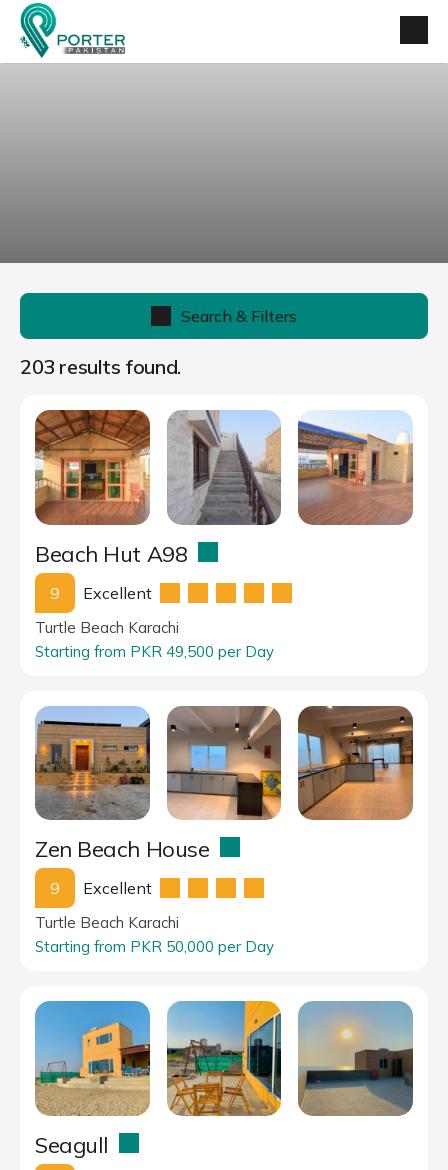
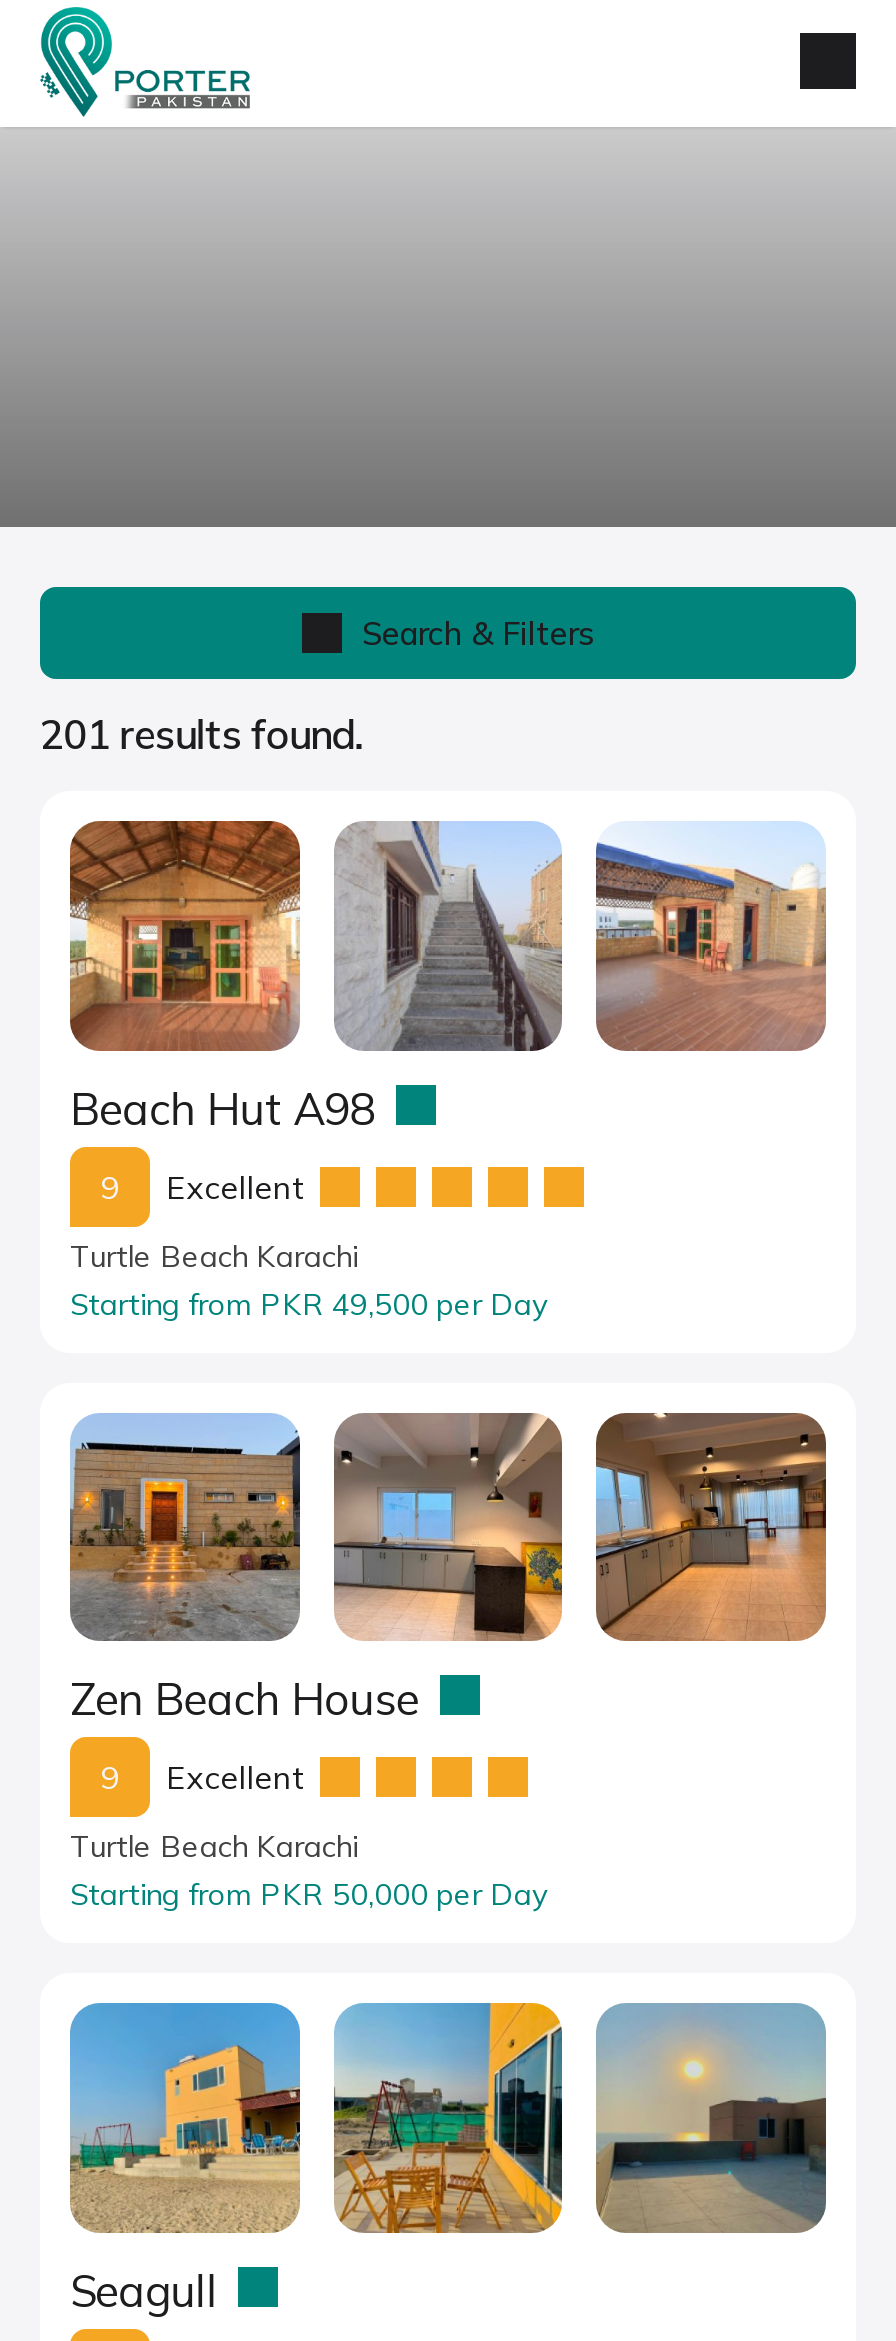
- 203 results found.
+ 201 results found.
